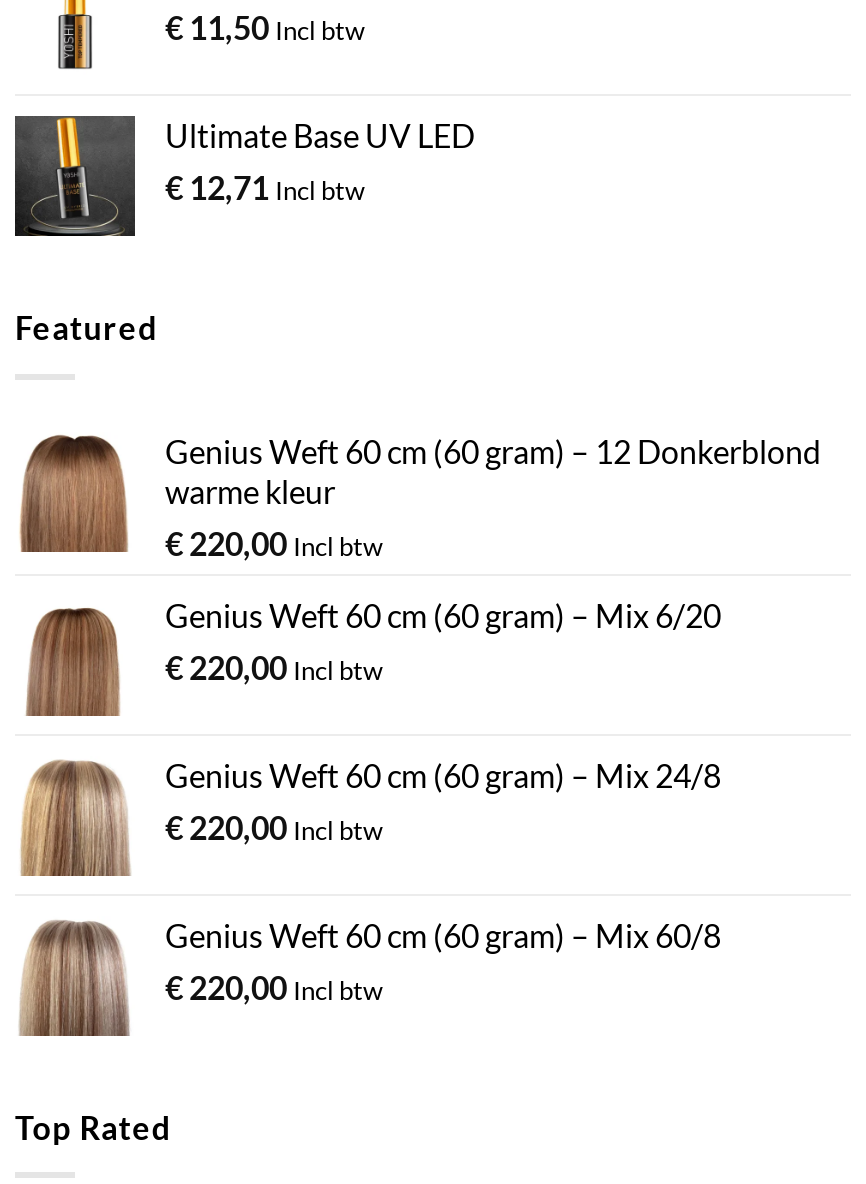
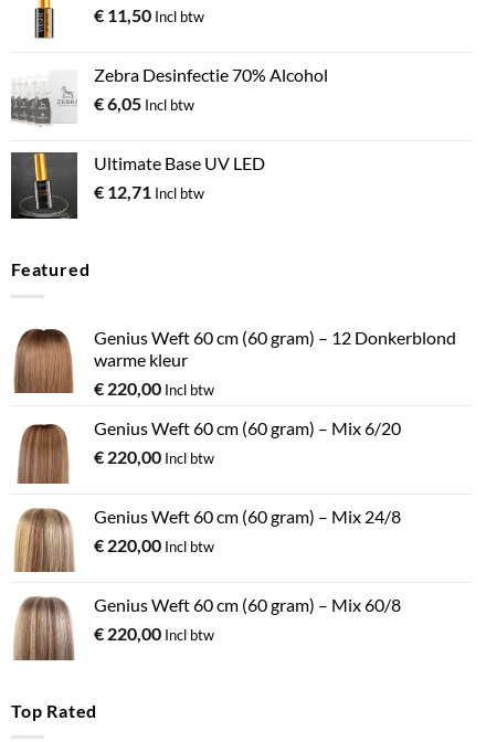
+ [image]
+ Zebra Desinfectie 70% Alcohol
+ €6,05 Incl btw
